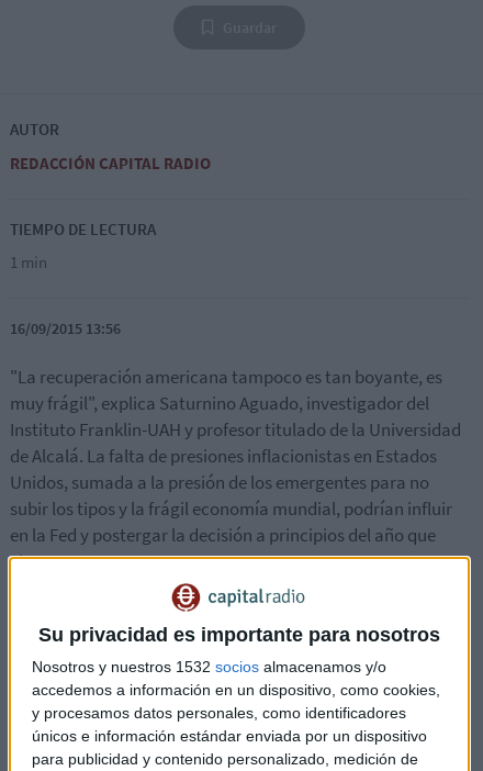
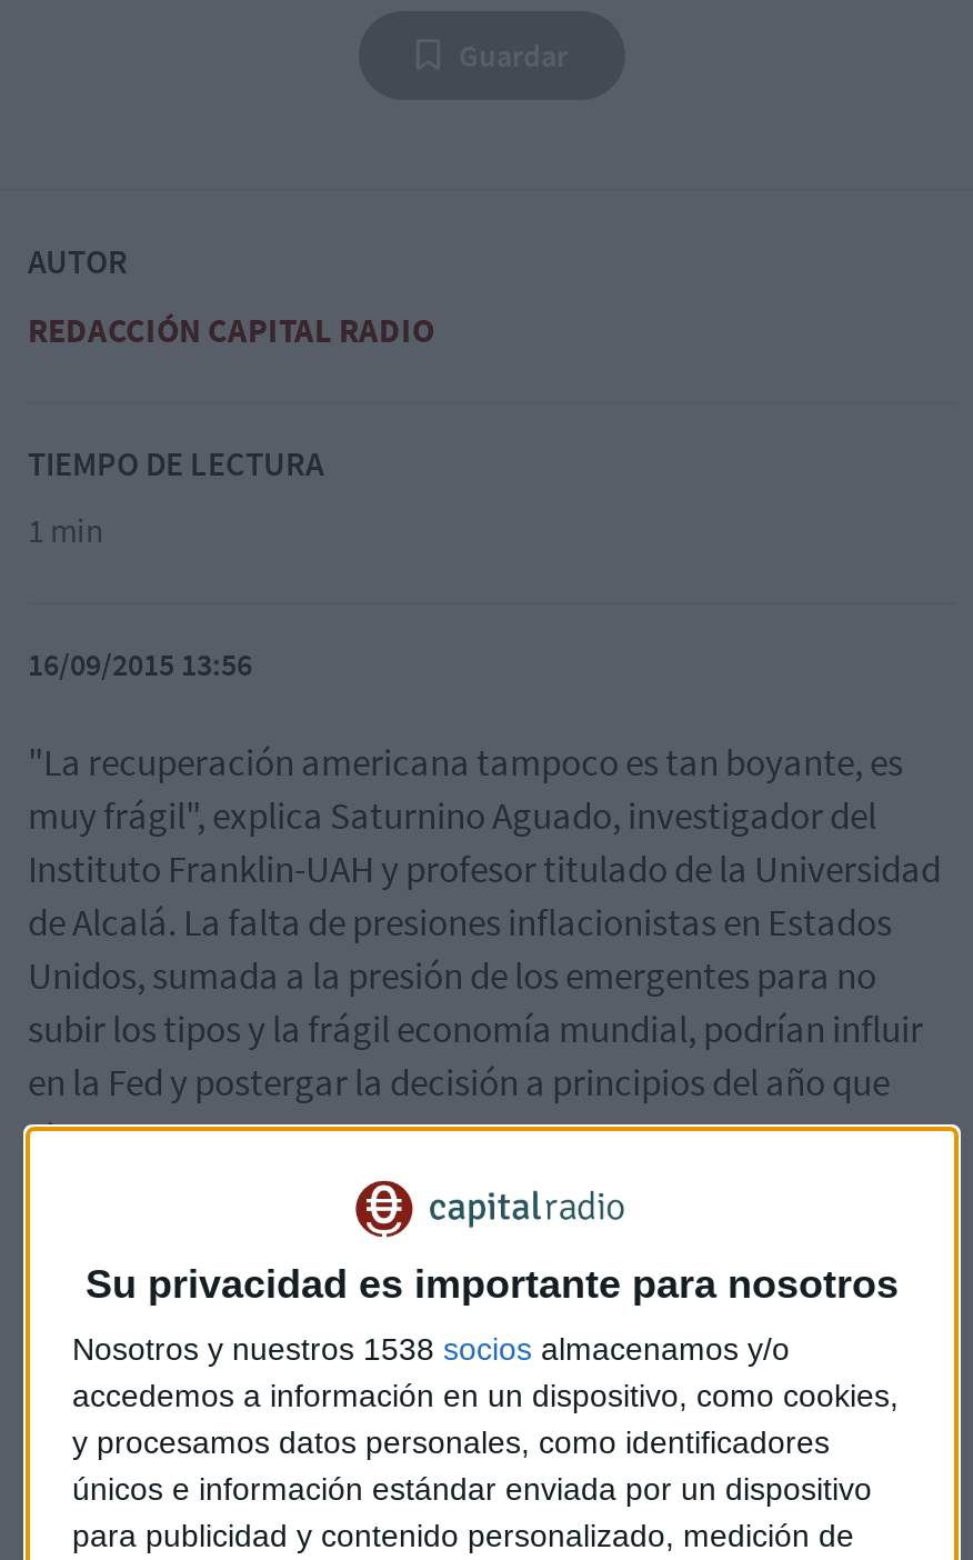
- Nosotros y nuestros 1532 socios almacenamos y/o
+ Nosotros y nuestros 1538 socios almacenamos y/o
